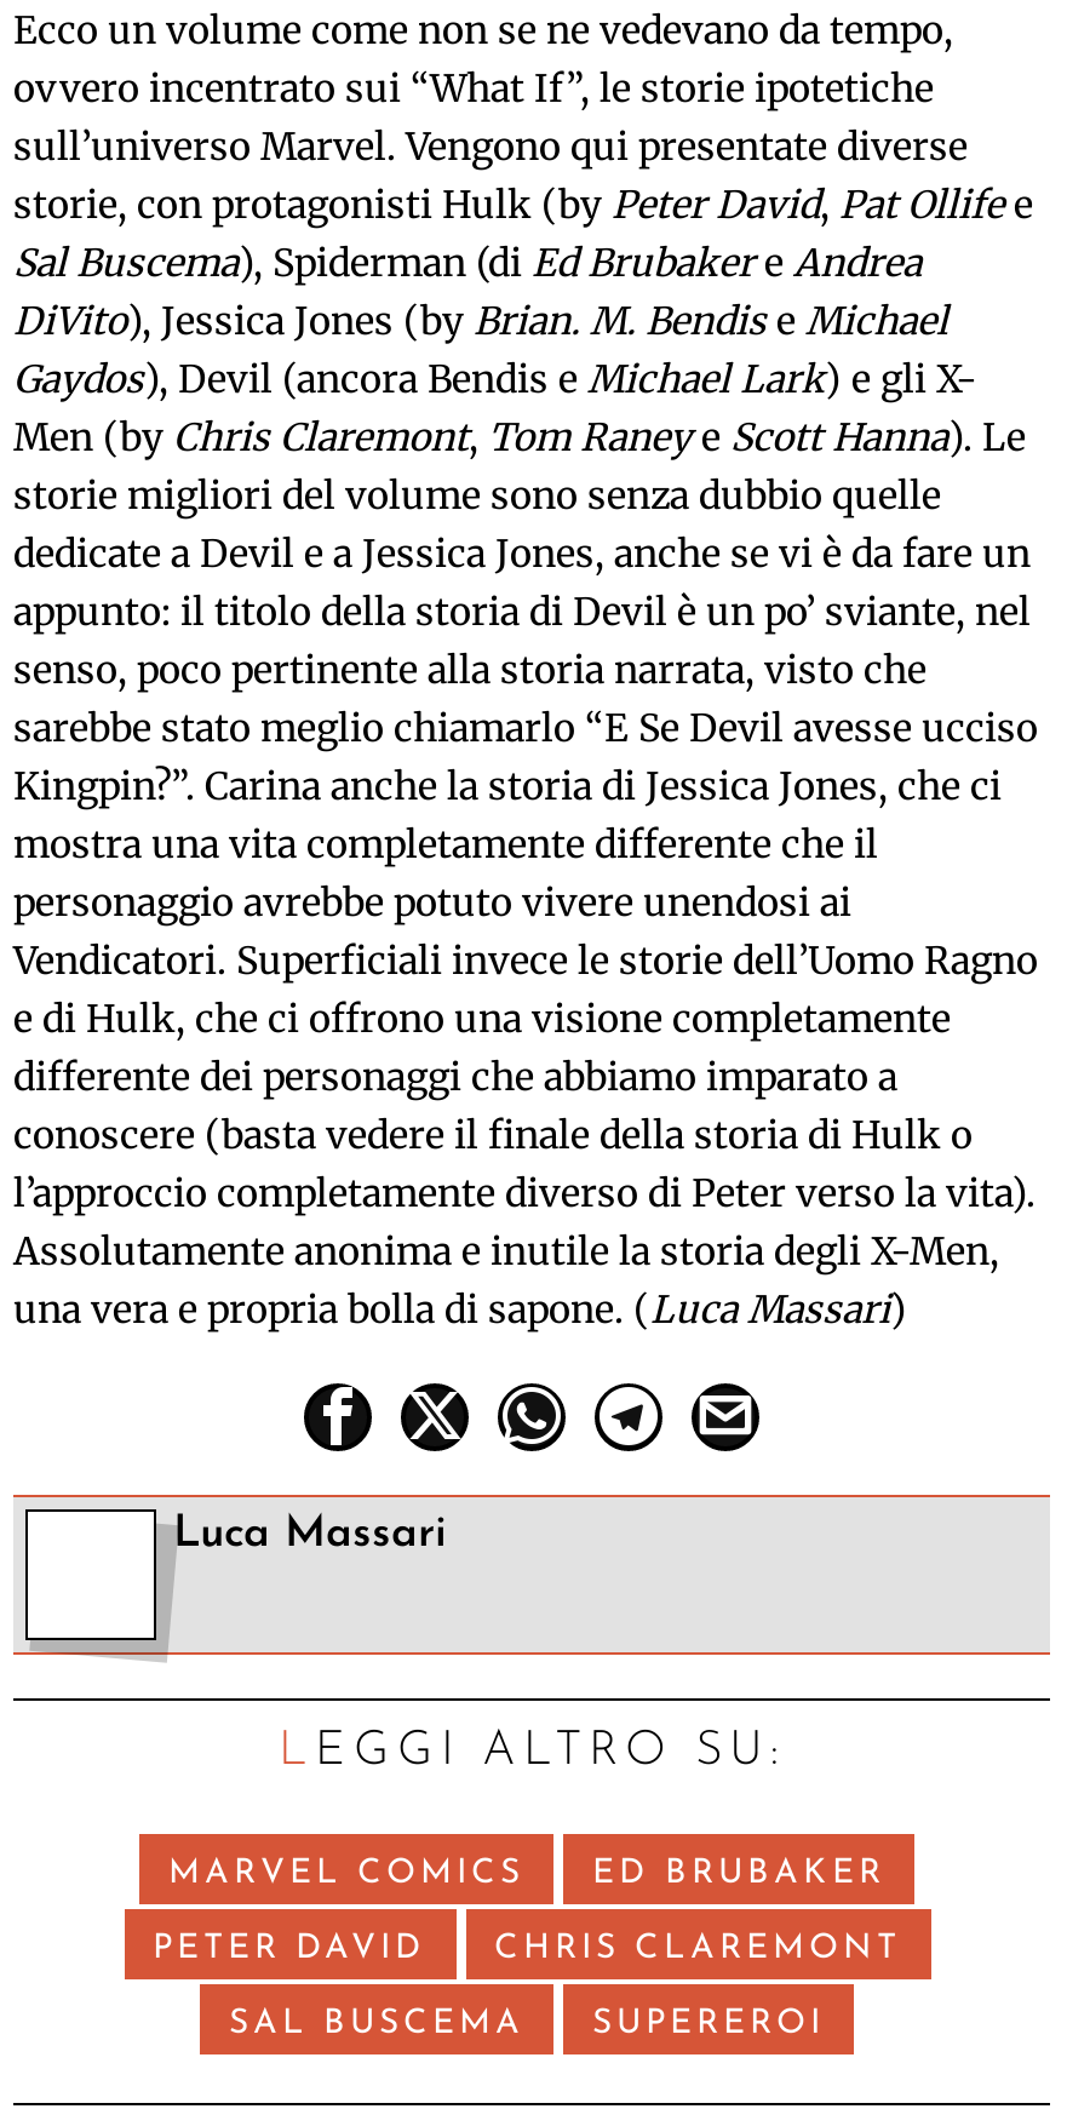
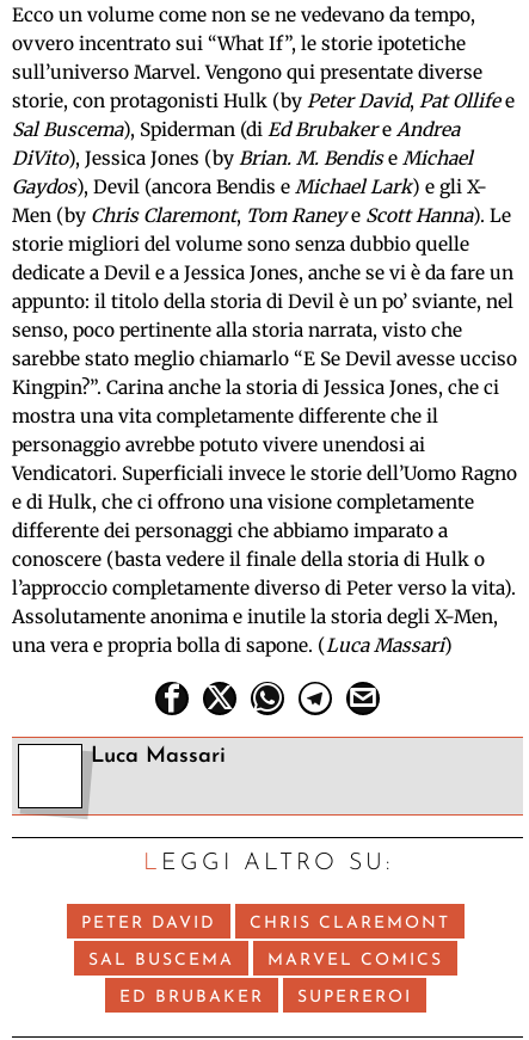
moved down: MARVEL COMICS | ED BRUBAKER

moved up: PETER DAVID | CHRIS CLAREMONT | SAL BUSCEMA
